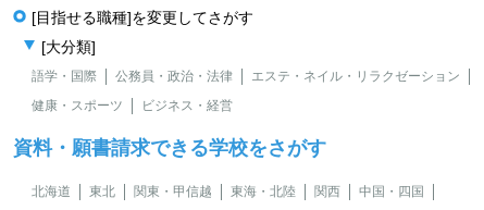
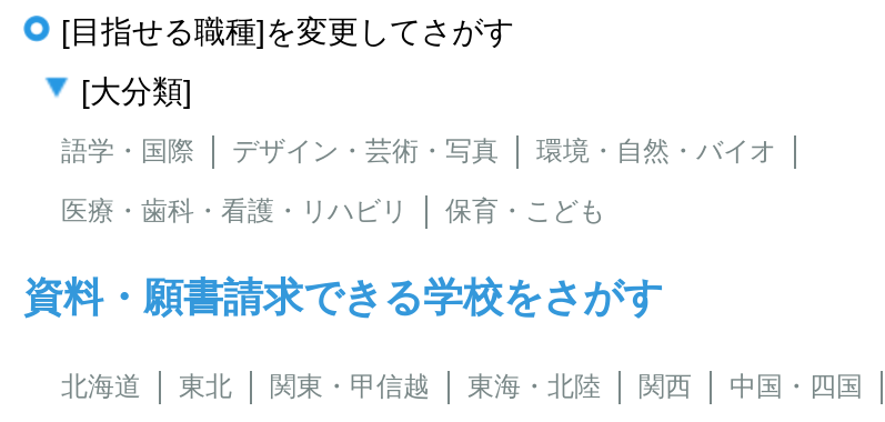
- 公務員・政治・法律
- エステ・ネイル・リラクゼーション
+ デザイン・芸術・写真
+ 環境・自然・バイオ

- 健康・スポーツ
- ビジネス・経営
+ 医療・歯科・看護・リハビリ
+ 保育・こども
